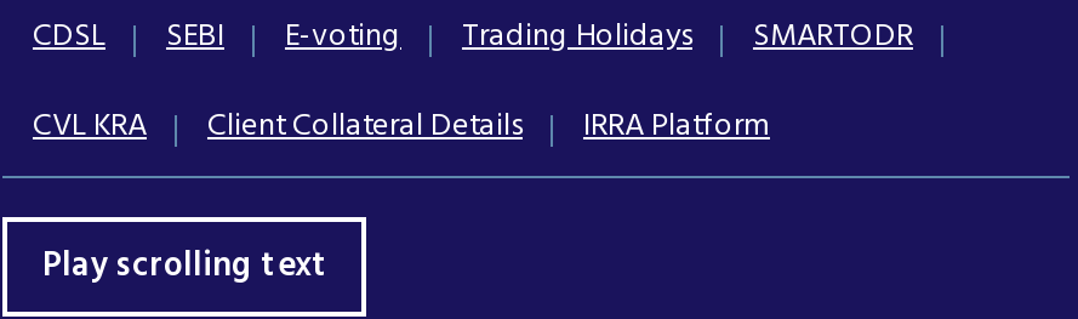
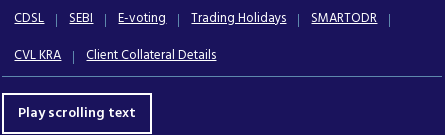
- IRRA Platform
